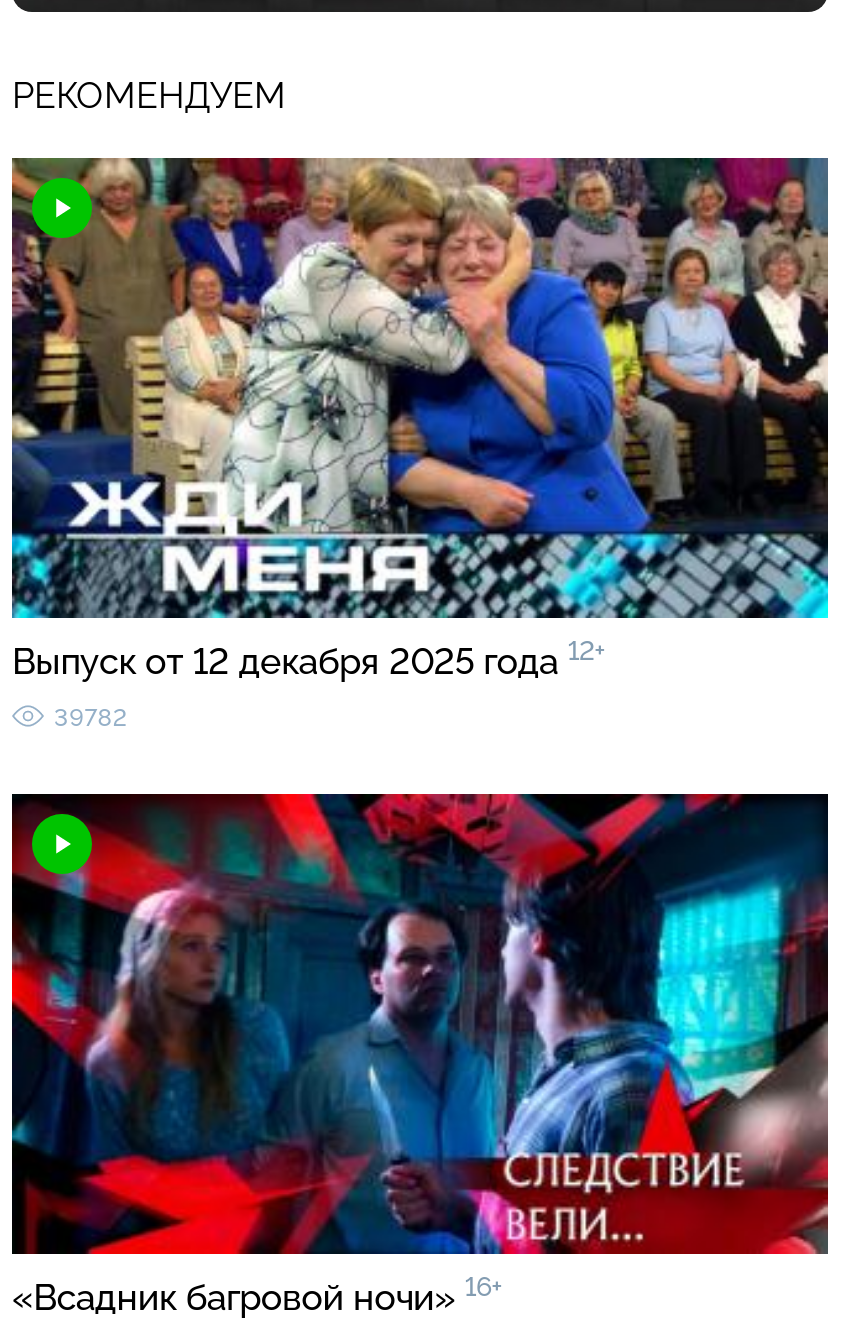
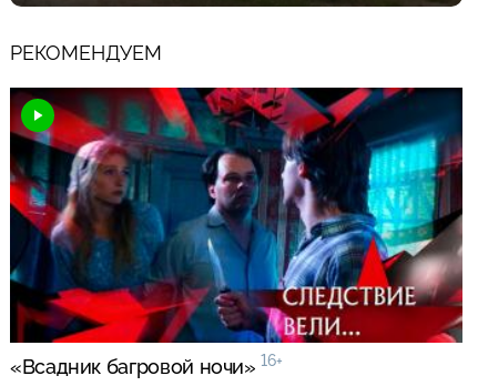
- [image]
- Выпуск от 12 декабря 2025 года 12+
- 39782
